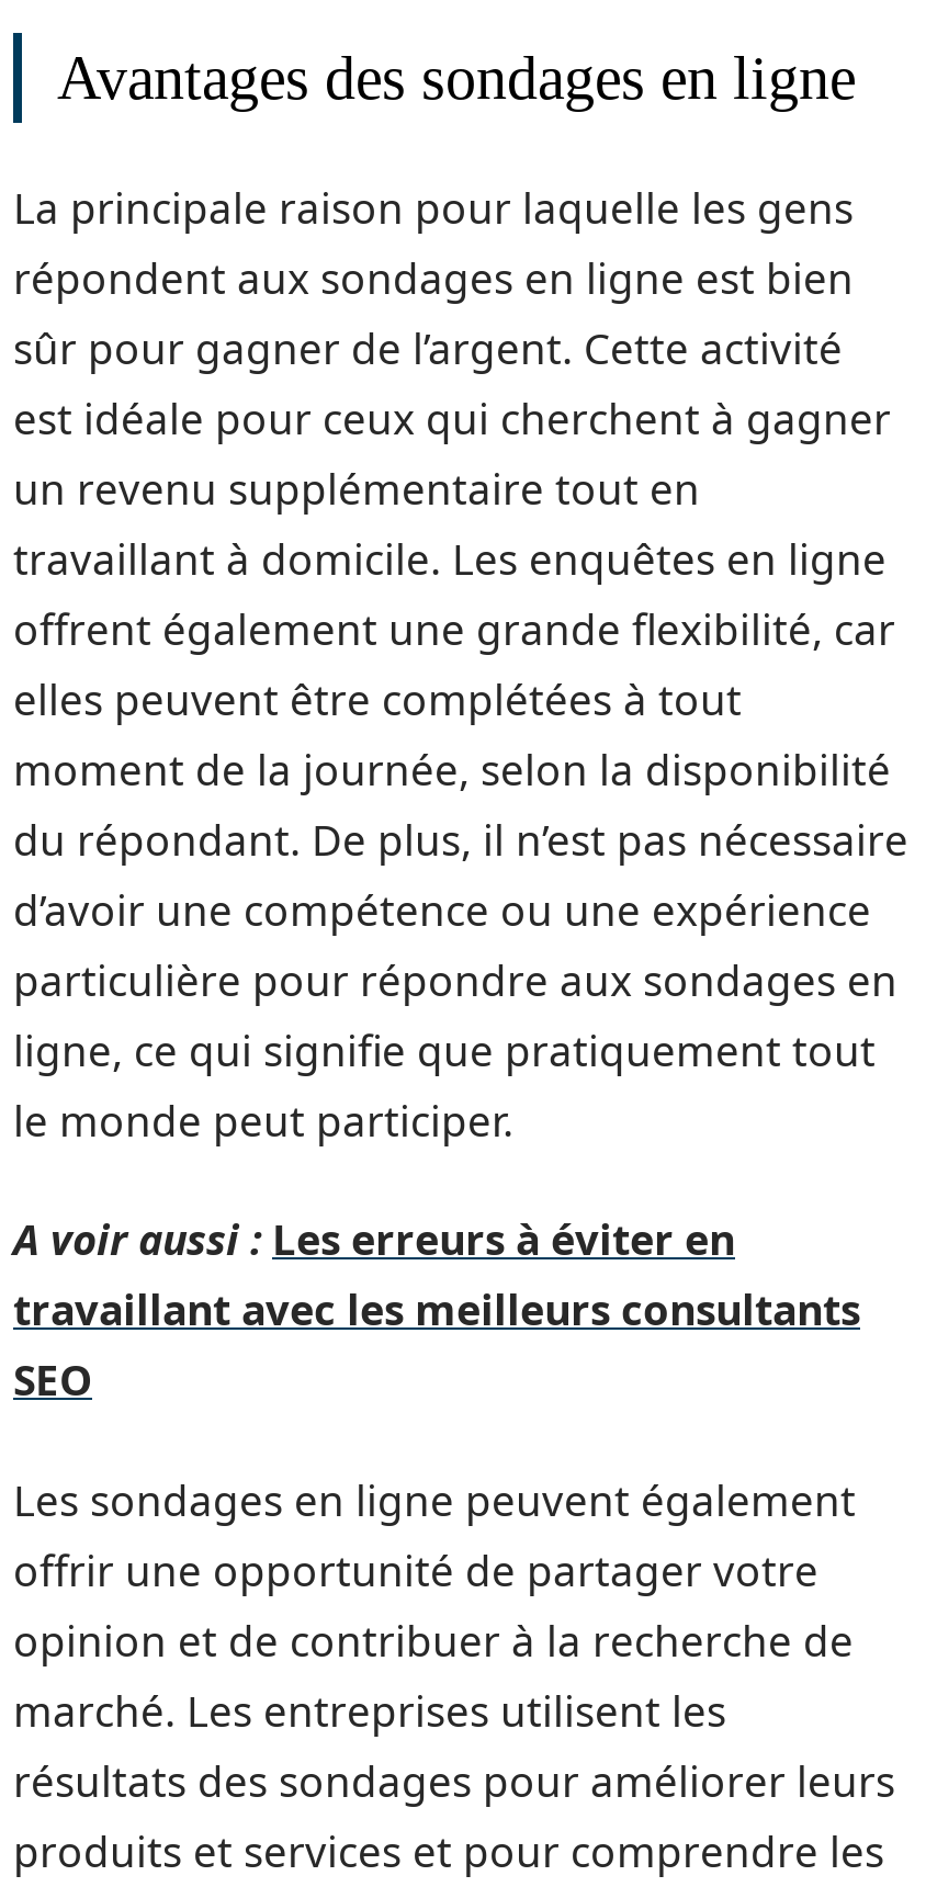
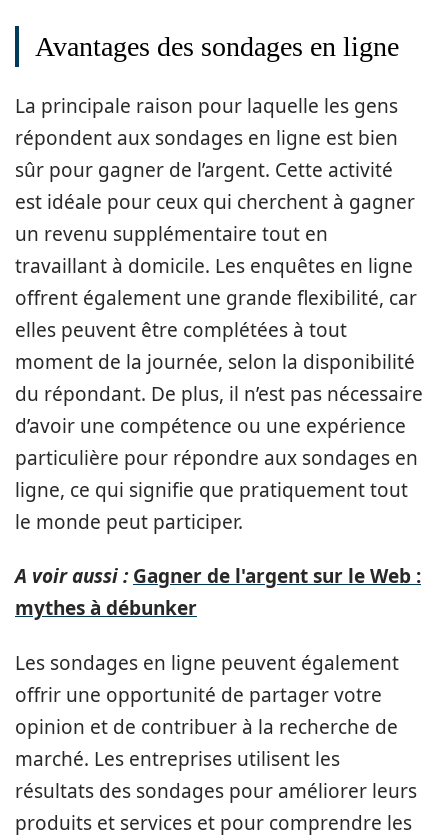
- A voir aussi : Les erreurs à éviter en
- travaillant avec les meilleurs consultants
- SEO
+ A voir aussi : Gagner de l'argent sur le Web :
+ mythes à débunker
